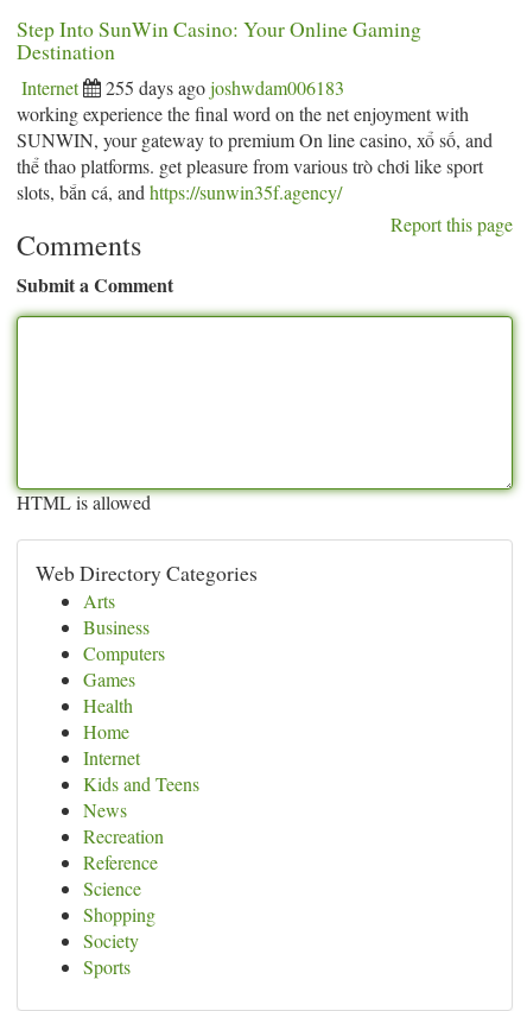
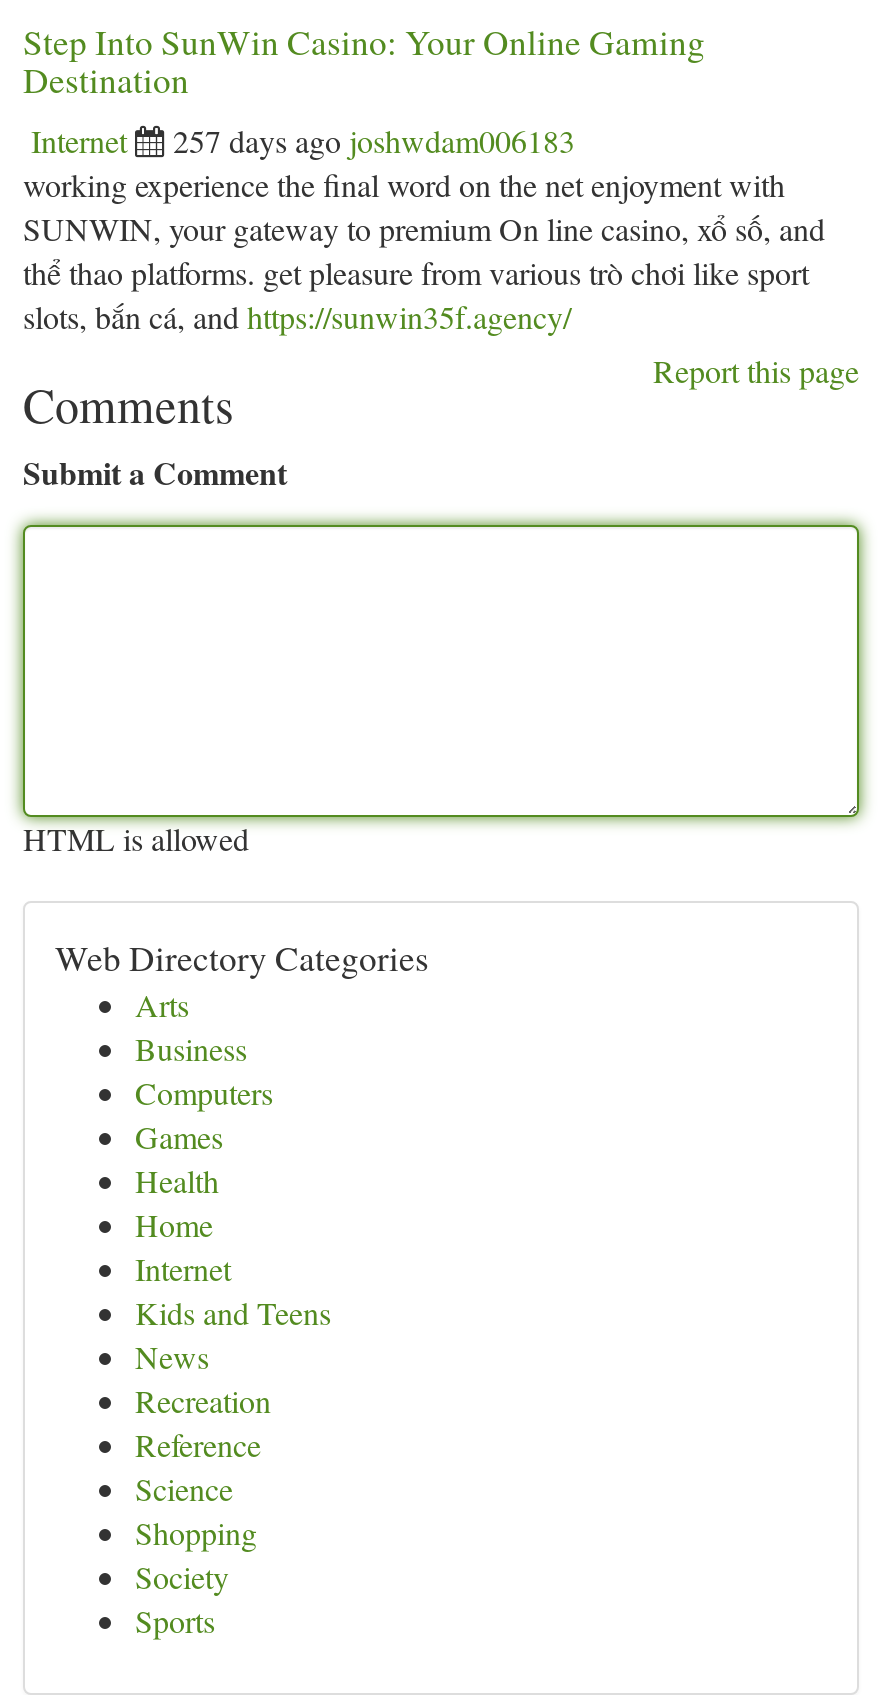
- 255 days ago joshwdam006183
+ 257 days ago joshwdam006183
